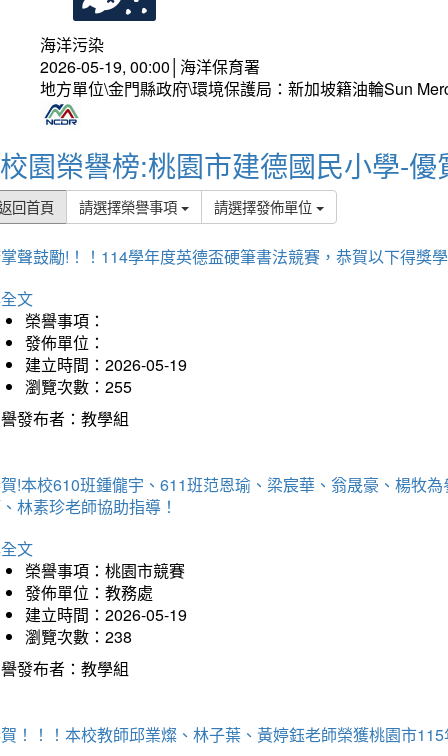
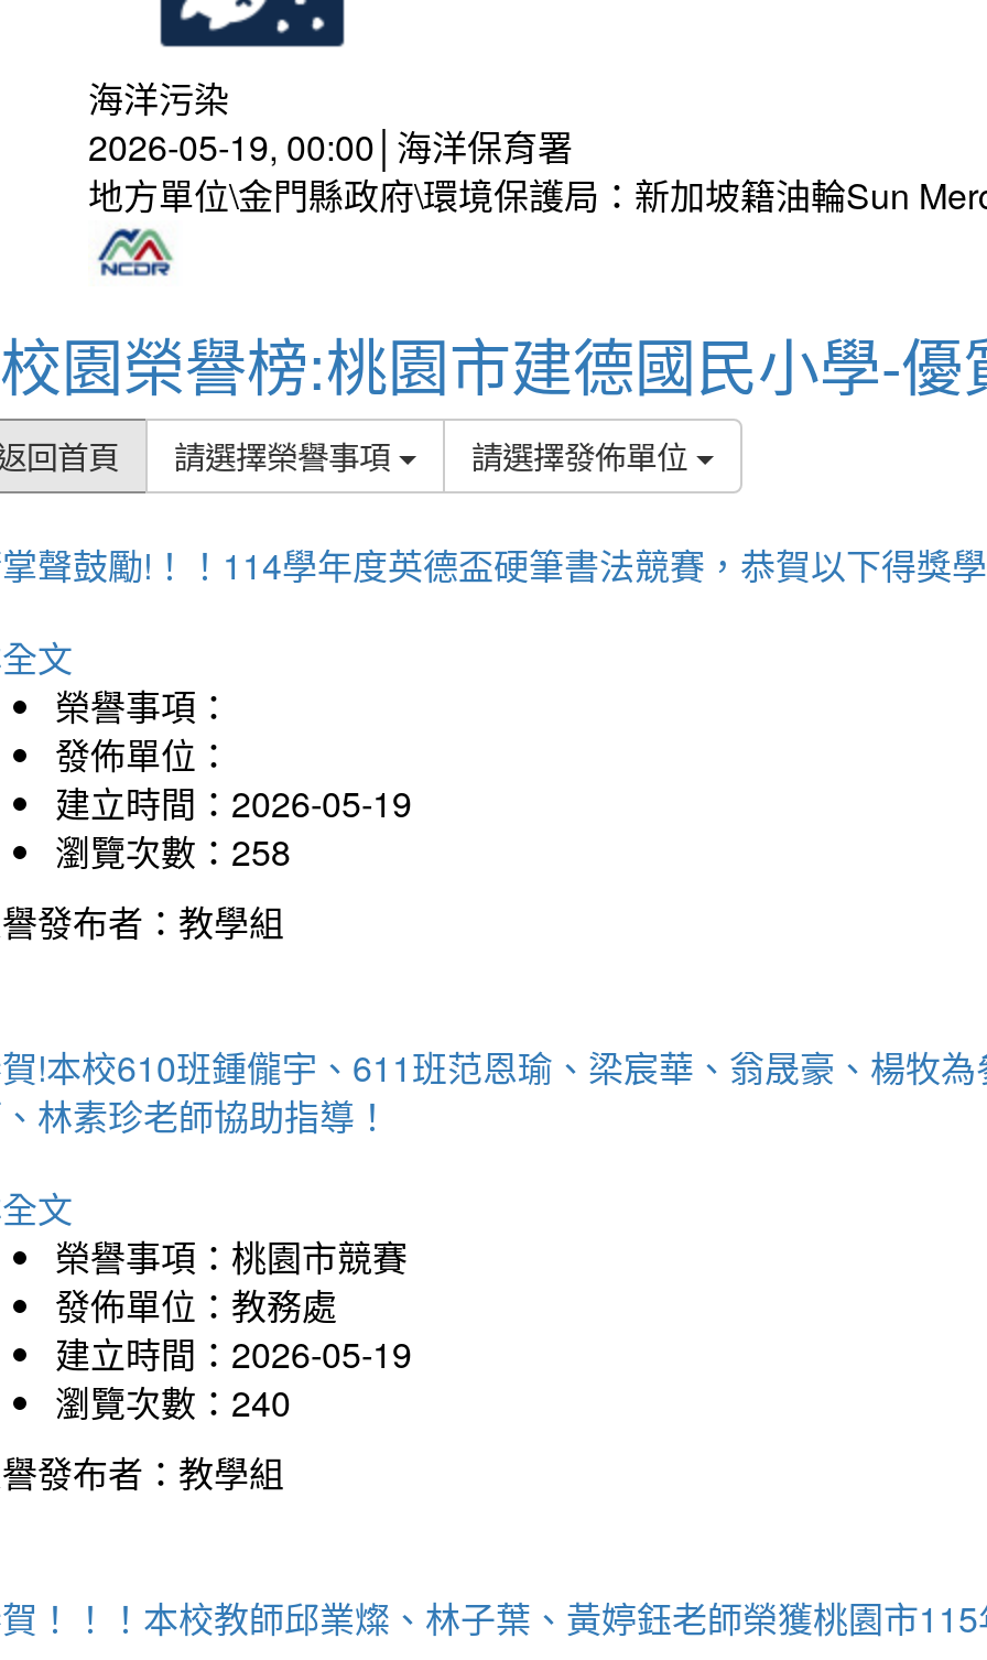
- 瀏覽次數：255
+ 瀏覽次數：258

- 瀏覽次數：238
+ 瀏覽次數：240
